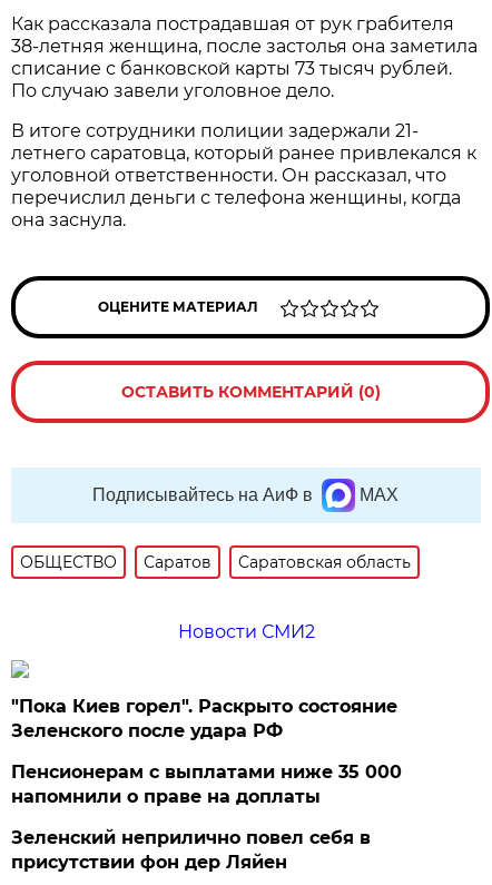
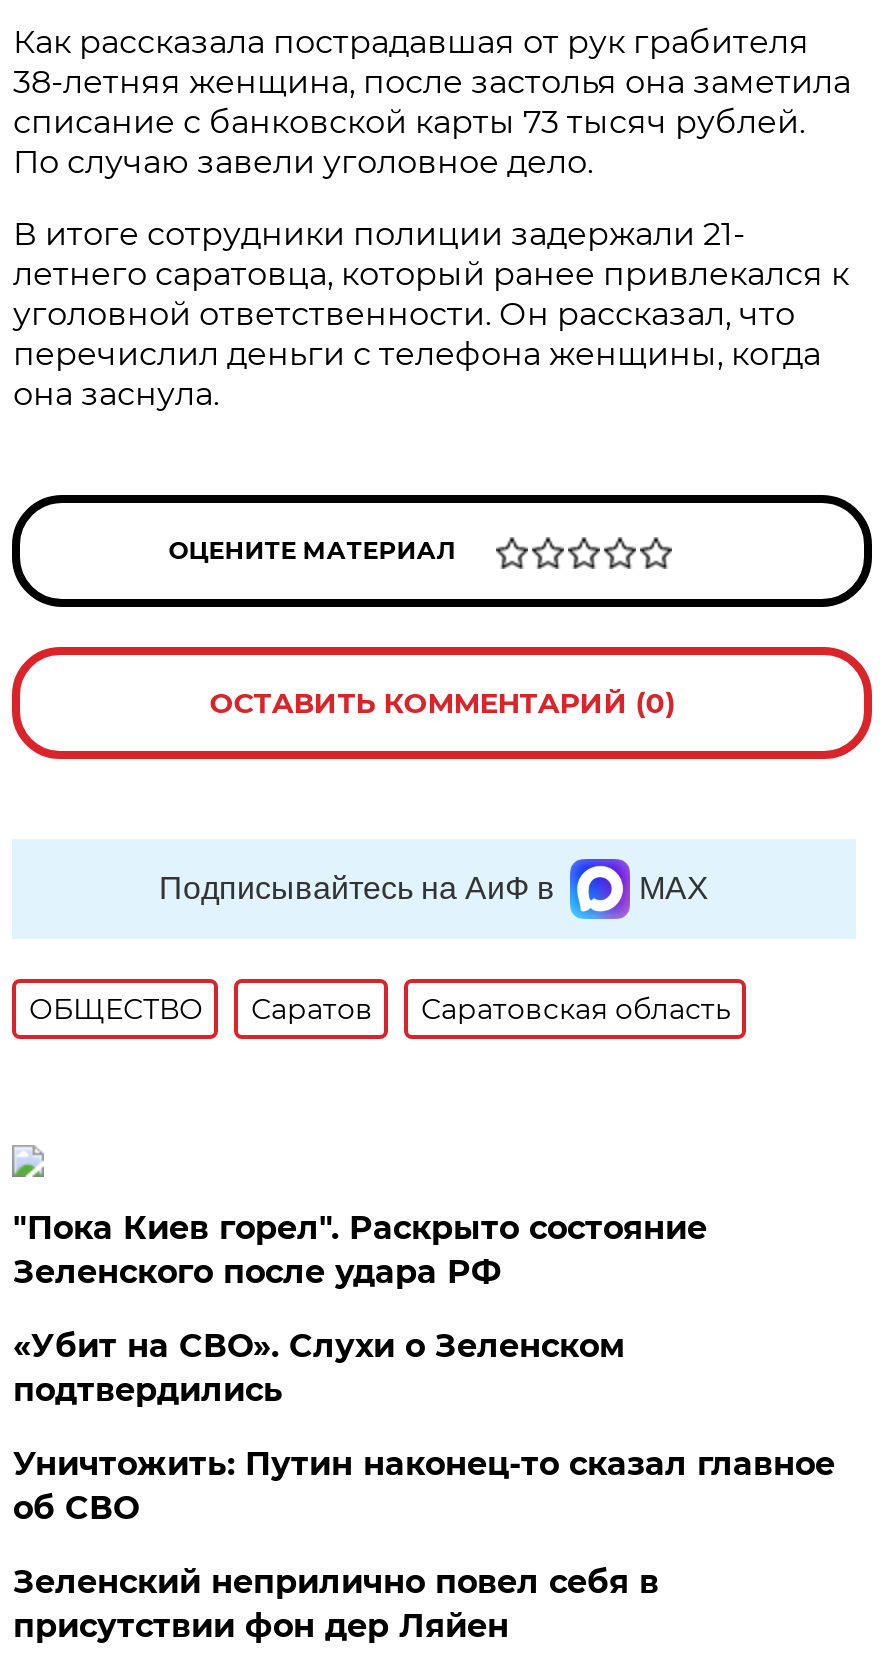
- Новости СМИ2

moved up: "Пока Киев горел". Раскрыто состояние | Зеленского после удара РФ

- Пенсионерам с выплатами ниже 35 000
- напомнили о праве на доплаты
+ «Убит на СВО». Слухи о Зеленском
+ подтвердились
+ Уничтожить: Путин наконец-то сказал главное
+ об СВО
